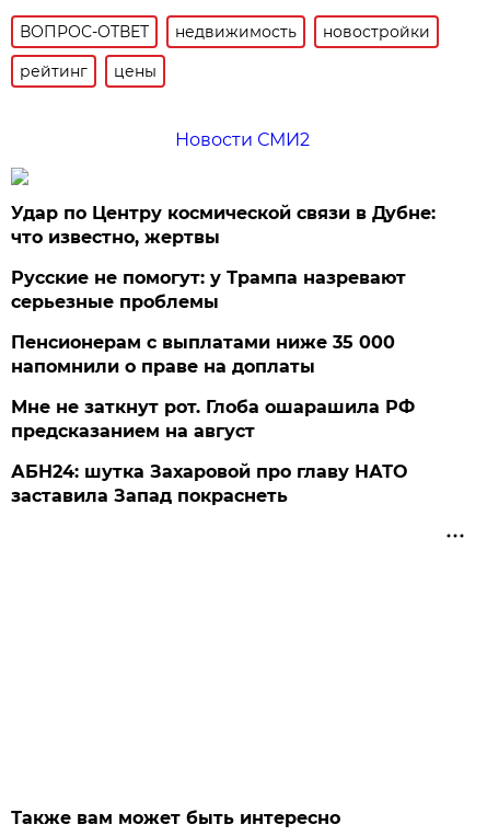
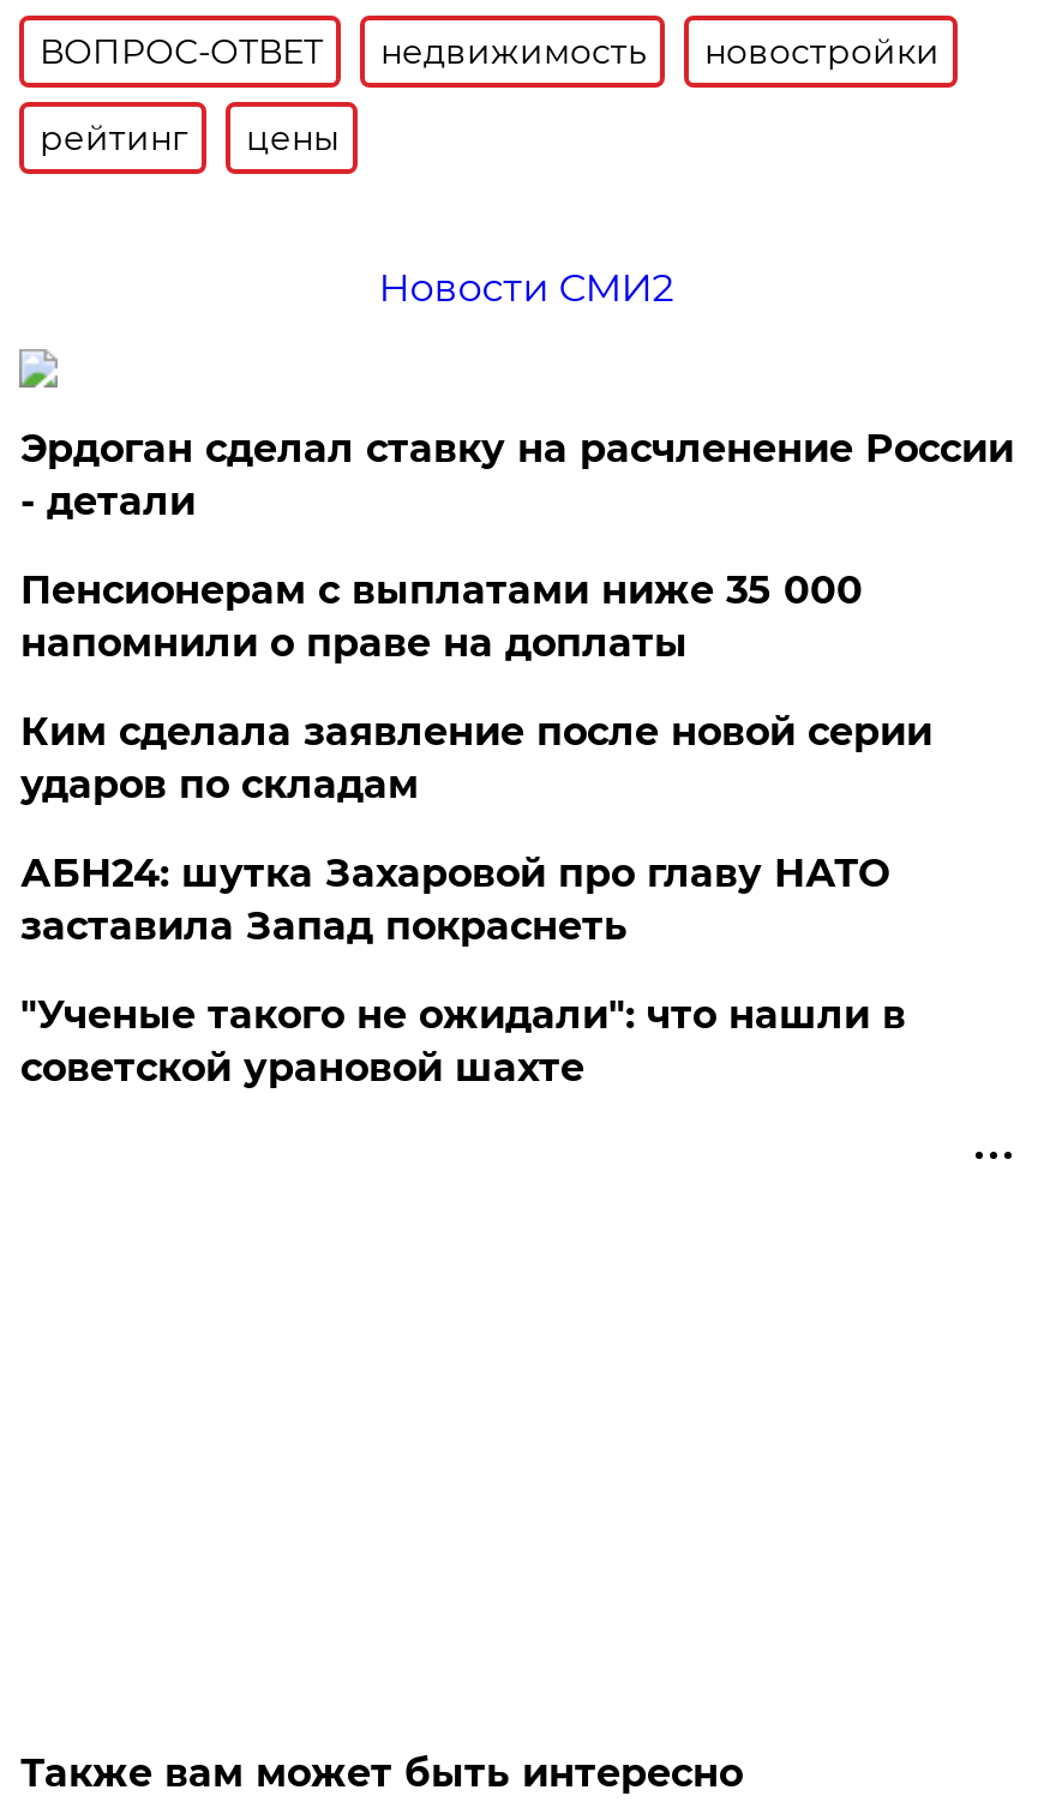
- Удар по Центру космической связи в Дубне:
- что известно, жертвы
- Русские не помогут: у Трампа назревают
- серьезные проблемы
+ Эрдоган сделал ставку на расчленение России
+ - детали

moved up: Пенсионерам с выплатами ниже 35 000 | напомнили о праве на доплаты

- Мне не заткнут рот. Глоба ошарашила РФ
- предсказанием на август
+ Ким сделала заявление после новой серии
+ ударов по складам

moved up: АБН24: шутка Захаровой про главу НАТО | заставила Запад покраснеть

+ "Ученые такого не ожидали": что нашли в
+ советской урановой шахте
